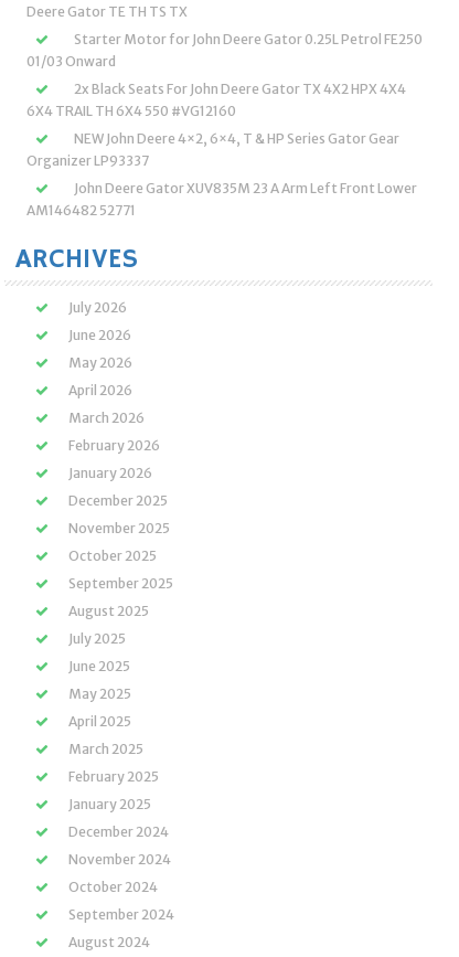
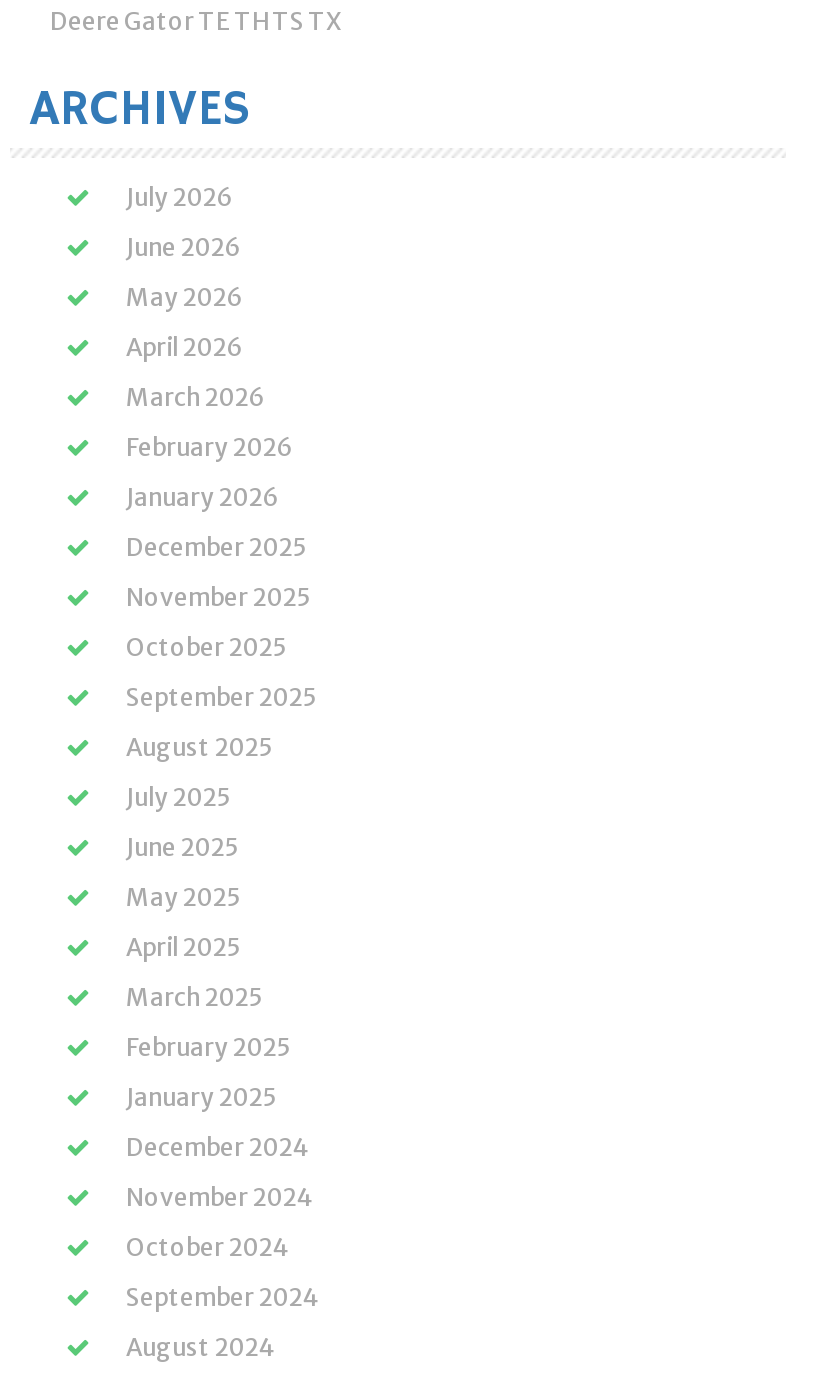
- Starter Motor for John Deere Gator 0.25L Petrol FE250
- 01/03 Onward
- 2x Black Seats For John Deere Gator TX 4X2 HPX 4X4
- 6X4 TRAIL TH 6X4 550 #VG12160
- NEW John Deere 4×2, 6×4, T & HP Series Gator Gear
- Organizer LP93337
- John Deere Gator XUV835M 23 A Arm Left Front Lower
- AM146482 52771
